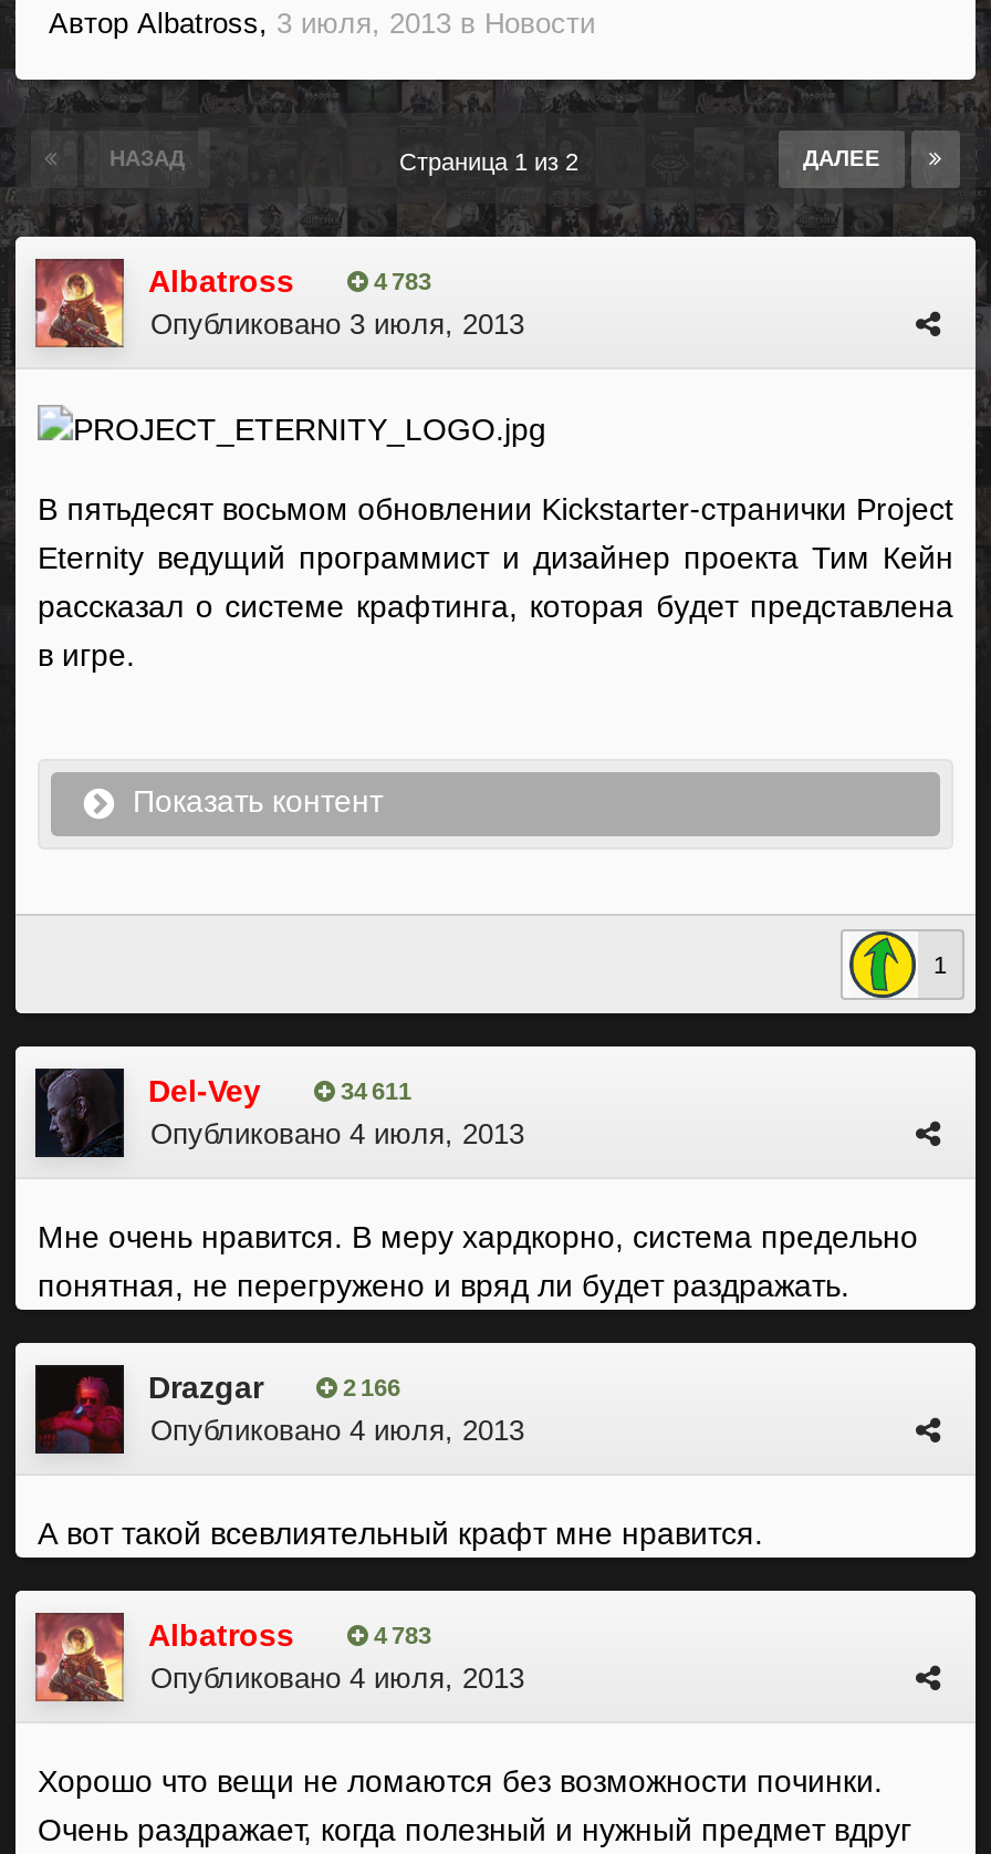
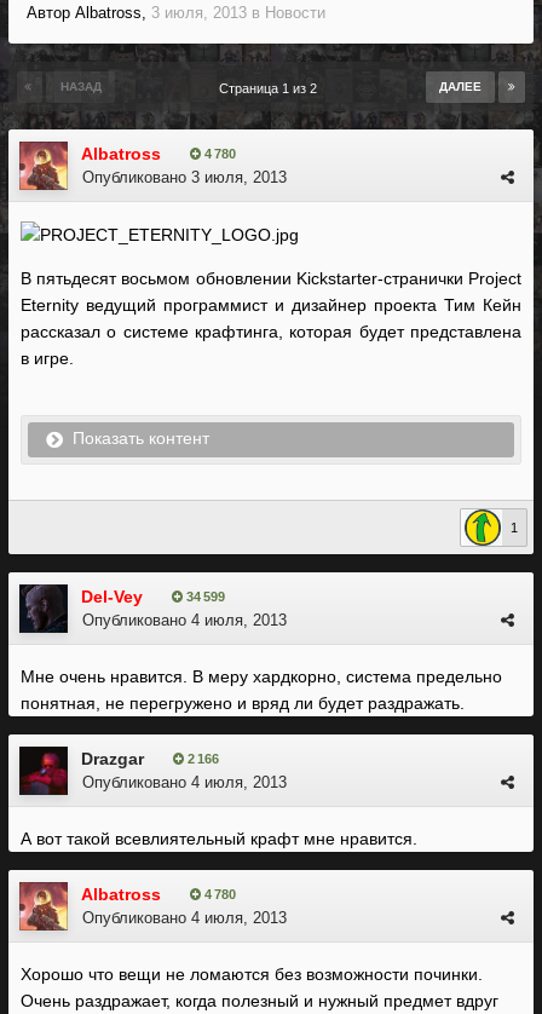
- 4 783
+ 4 780

- 34 611
+ 34 599

- 4 783
+ 4 780
